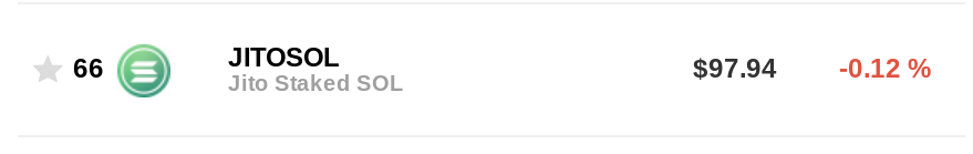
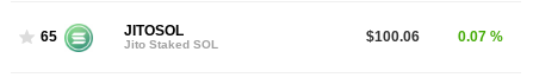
- 66
+ 65

- $97.94
- -0.12 %
+ $100.06
+ 0.07 %
